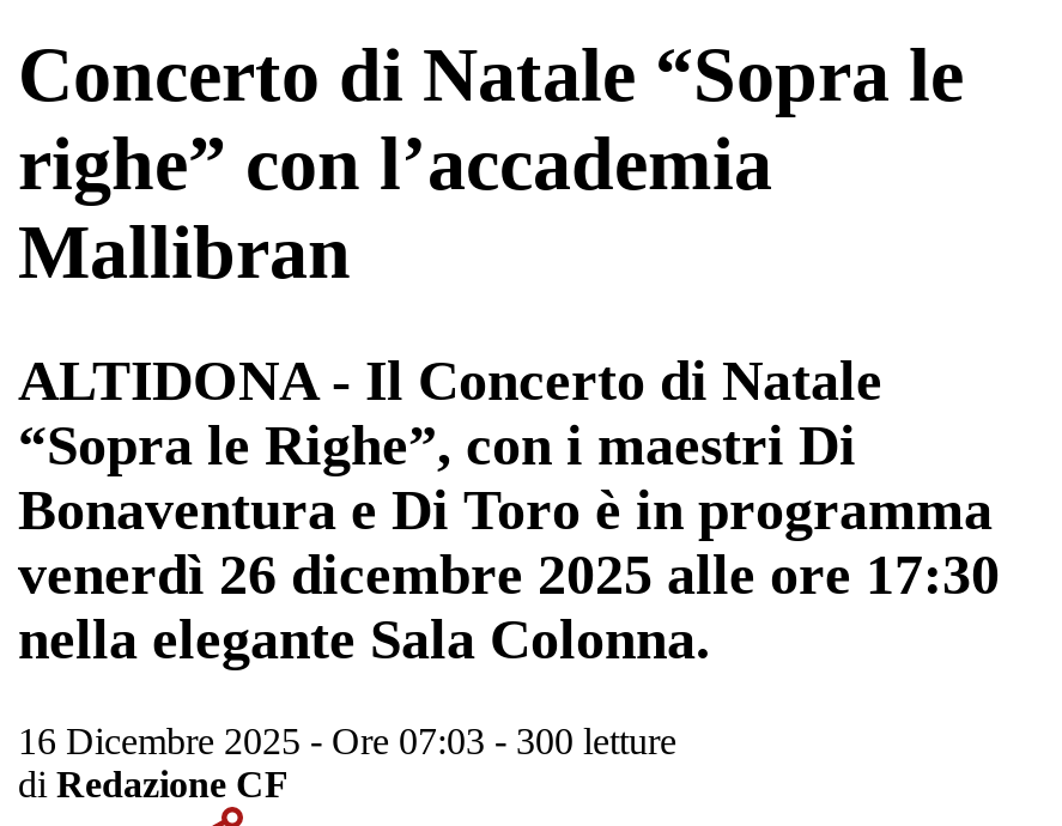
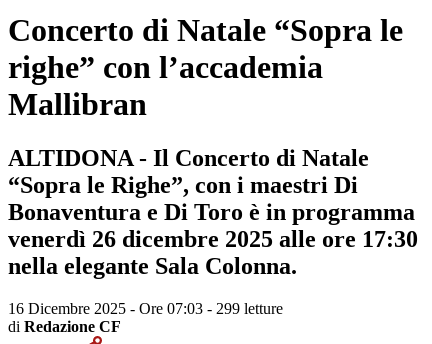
- 16 Dicembre 2025 - Ore 07:03 - 300 letture
+ 16 Dicembre 2025 - Ore 07:03 - 299 letture
